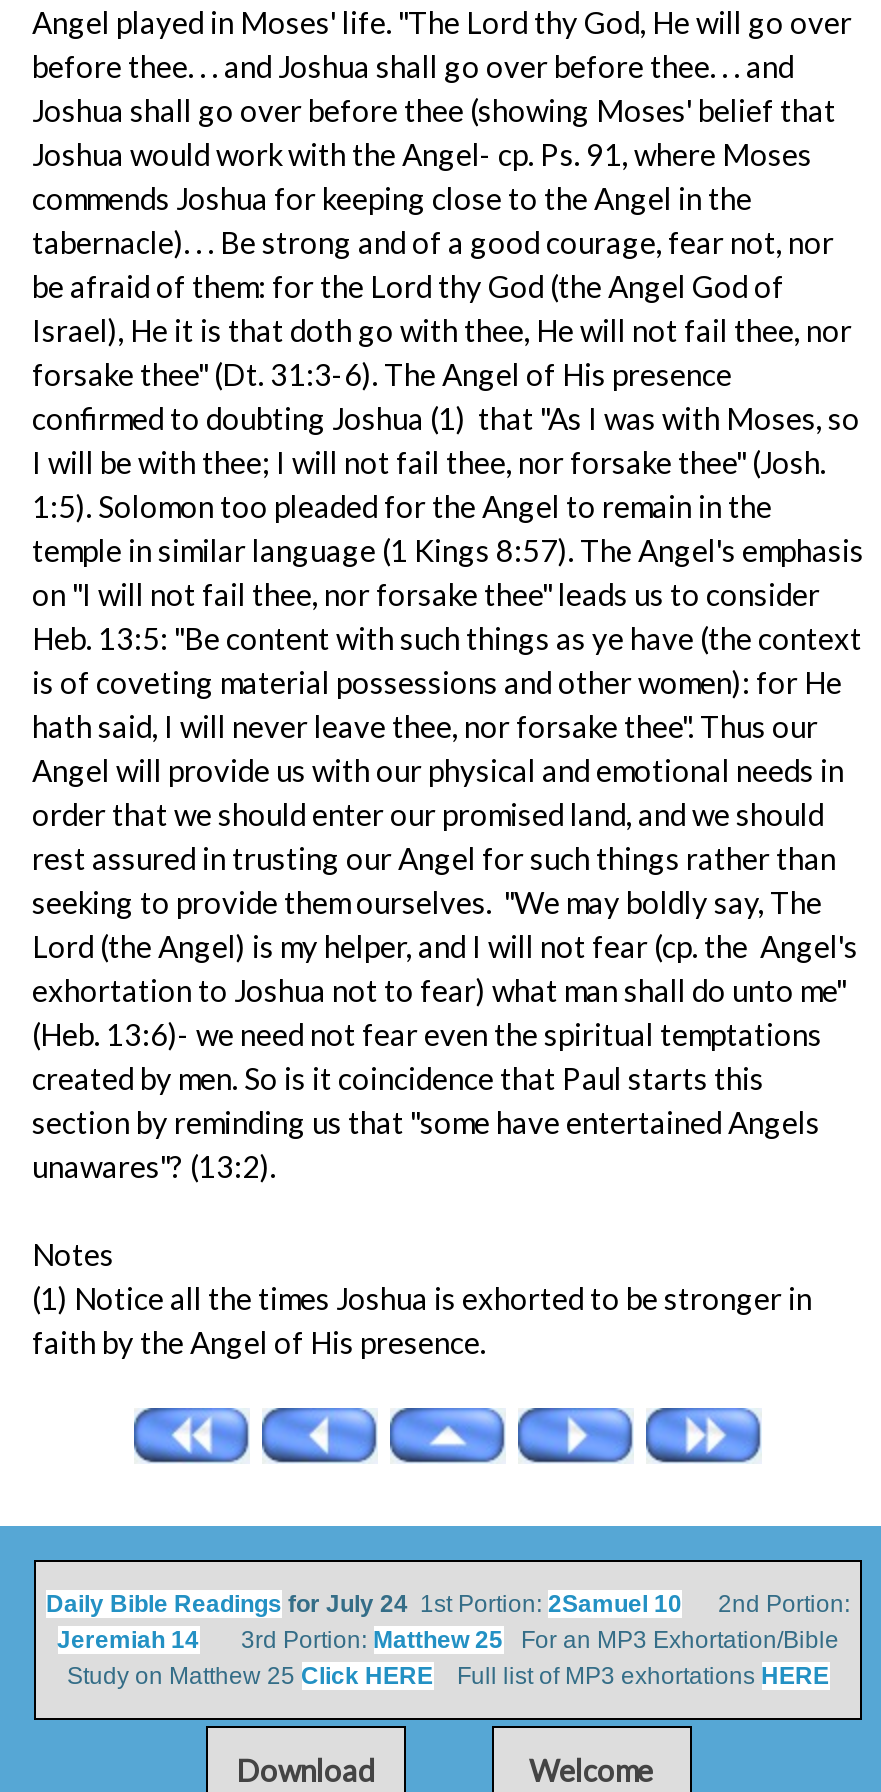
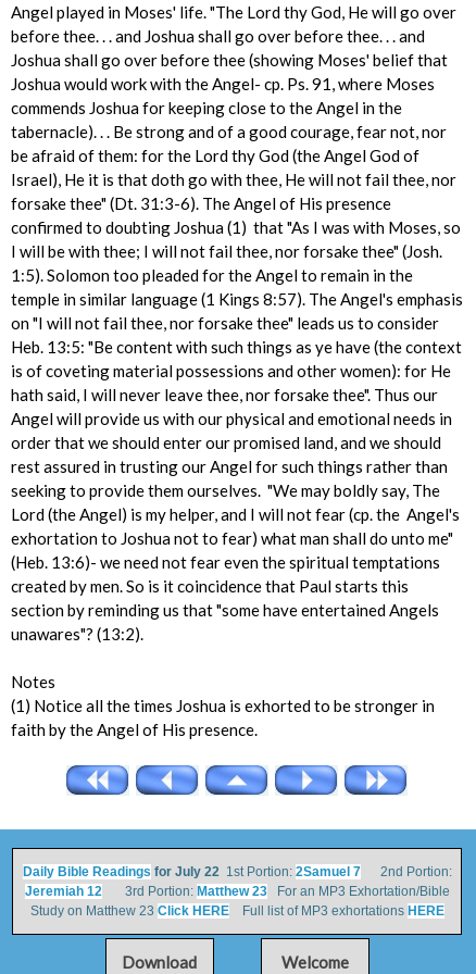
- Daily Bible Readings for July 24 1st Portion: 2Samuel 10 2nd Portion:
+ Daily Bible Readings for July 22 1st Portion: 2Samuel 7 2nd Portion:

- Jeremiah 14 3rd Portion: Matthew 25 For an MP3 Exhortation/Bible
+ Jeremiah 12 3rd Portion: Matthew 23 For an MP3 Exhortation/Bible

- Study on Matthew 25 Click HERE Full list of MP3 exhortations HERE
+ Study on Matthew 23 Click HERE Full list of MP3 exhortations HERE
